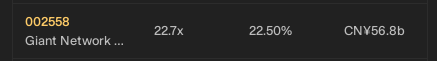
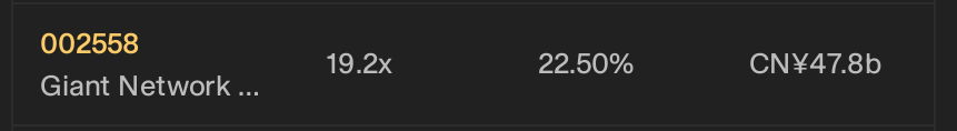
- 22.7x
+ 19.2x

- CN¥56.8b
+ CN¥47.8b
